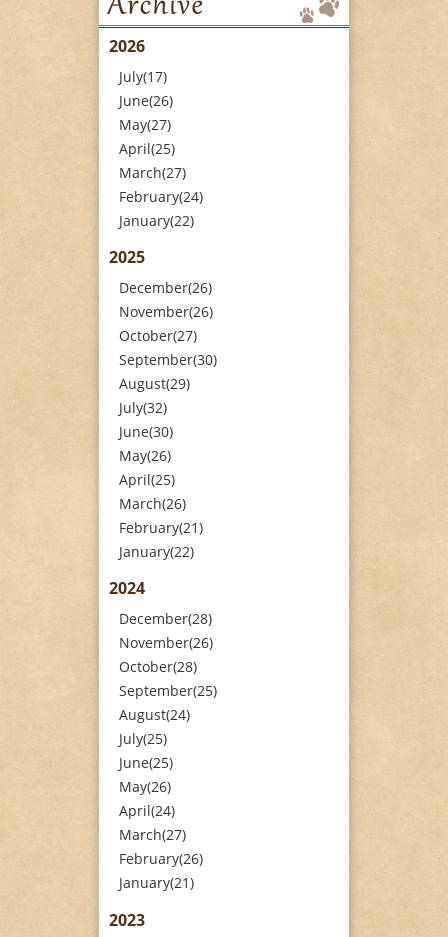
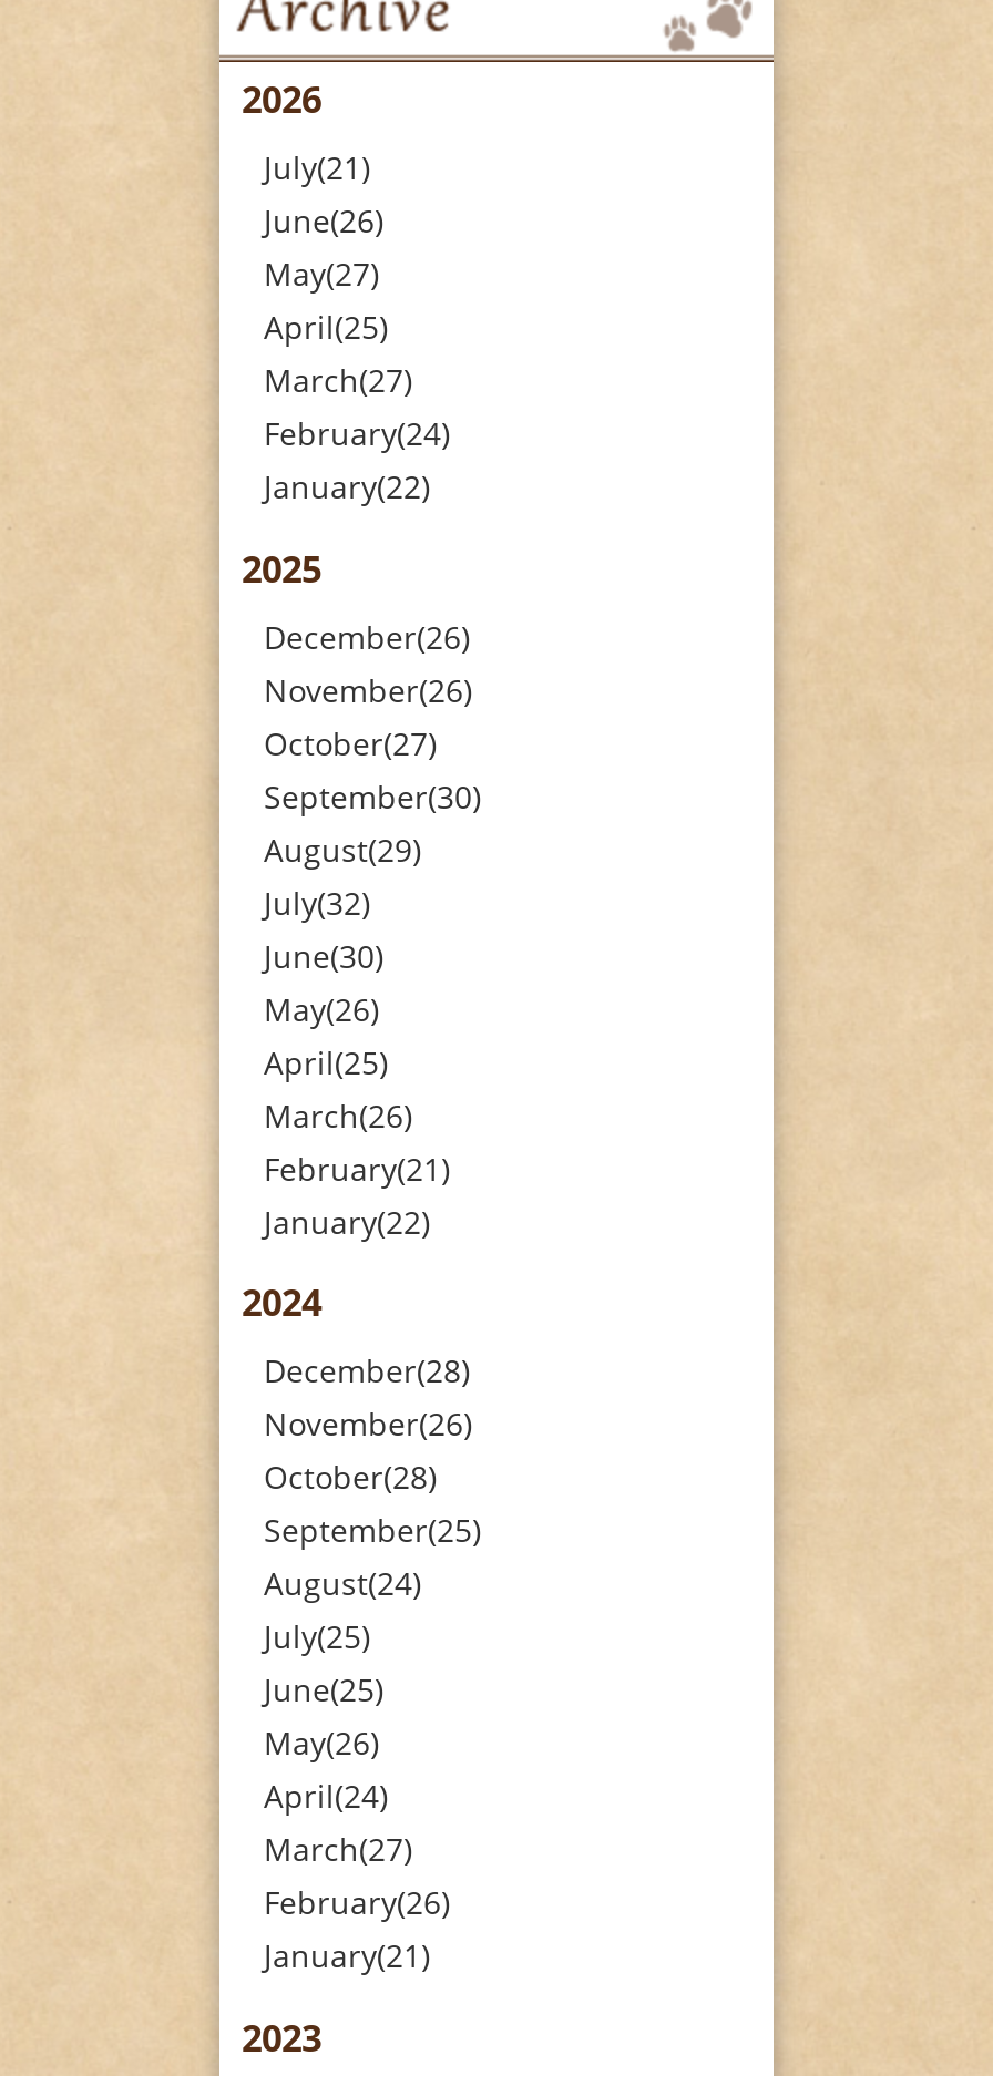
- July(17)
+ July(21)
